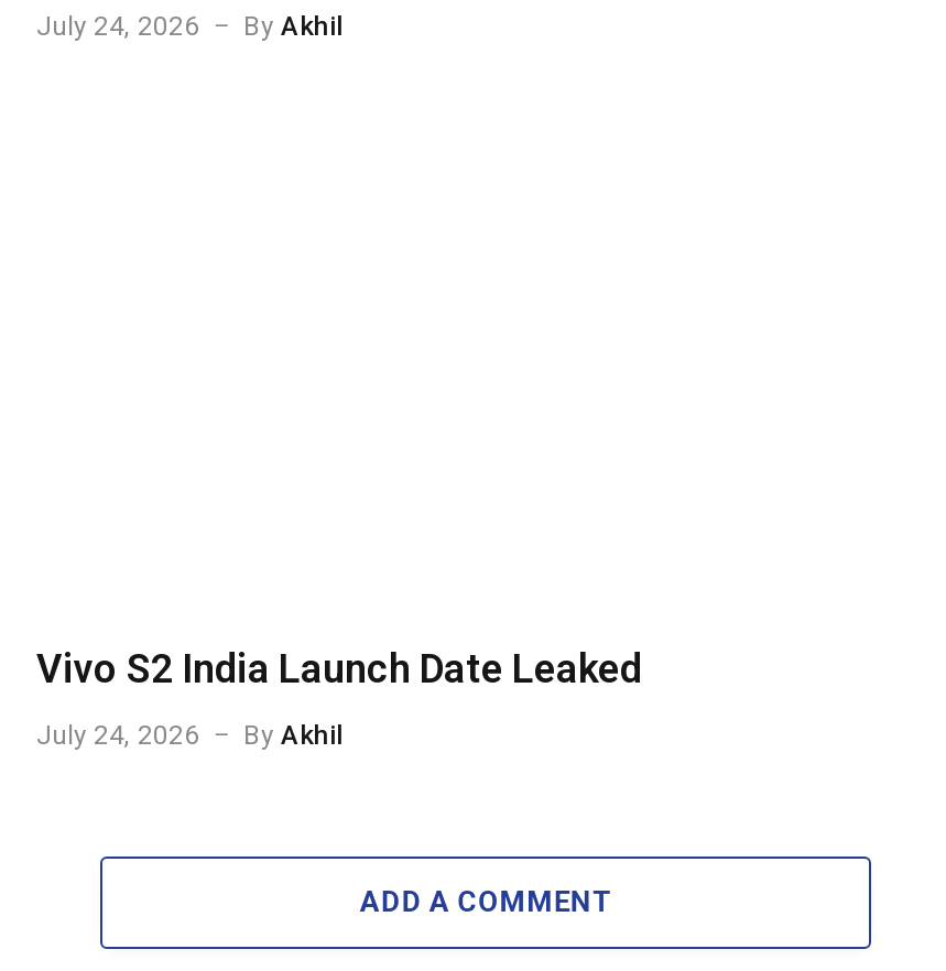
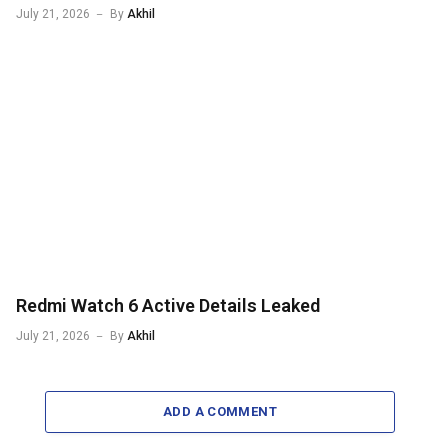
- July 24, 2026 By Akhil
+ July 21, 2026 By Akhil

- Vivo S2 India Launch Date Leaked
+ Redmi Watch 6 Active Details Leaked

- July 24, 2026 By Akhil
+ July 21, 2026 By Akhil
